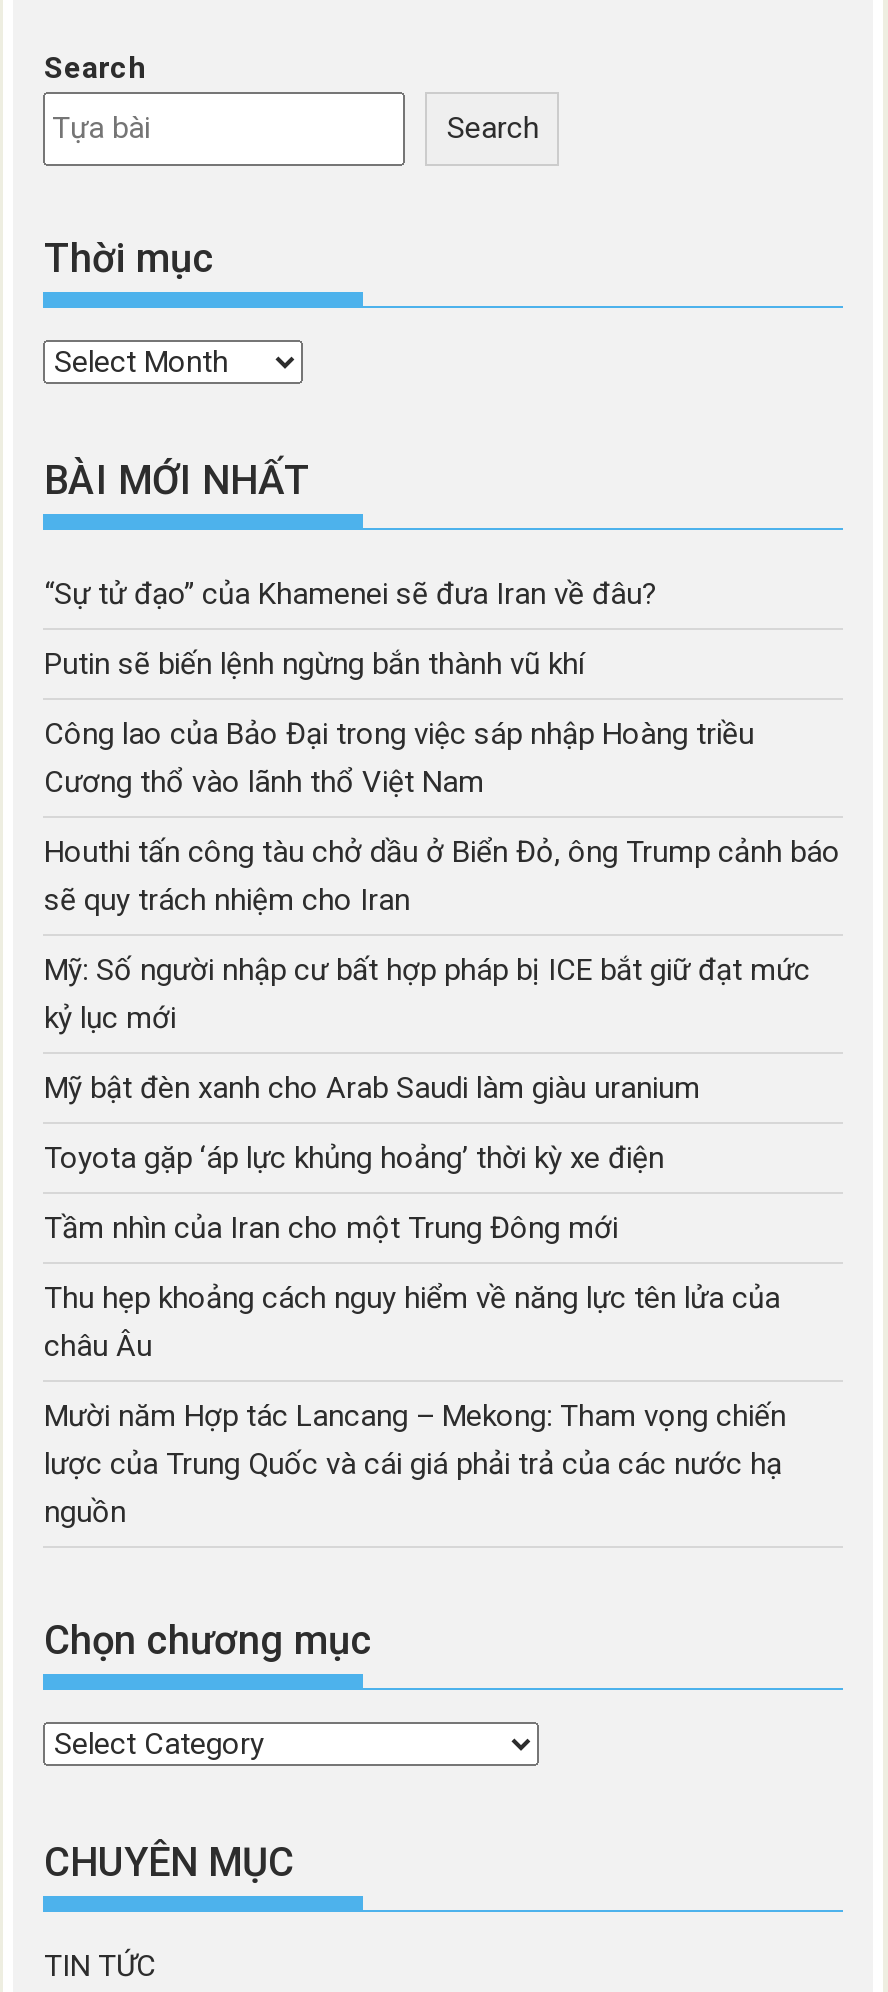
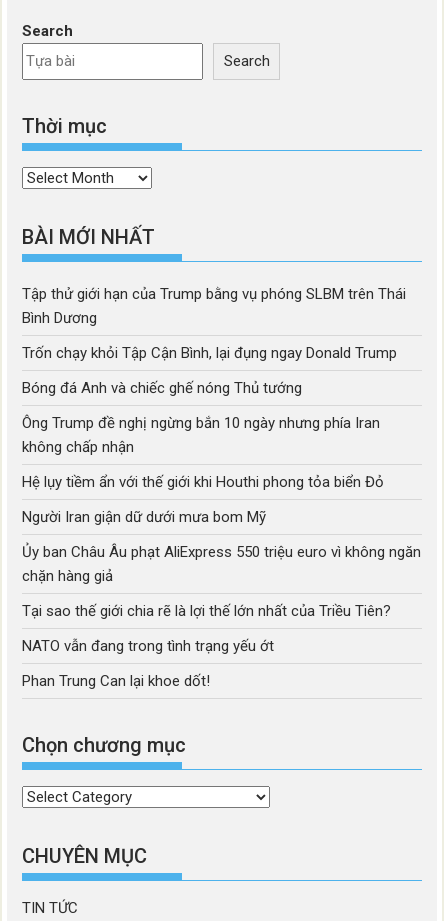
- “Sự tử đạo” của Khamenei sẽ đưa Iran về đâu?
+ Tập thử giới hạn của Trump bằng vụ phóng SLBM trên Thái
+ Bình Dương

- Putin sẽ biến lệnh ngừng bắn thành vũ khí
+ Trốn chạy khỏi Tập Cận Bình, lại đụng ngay Donald Trump

- Công lao của Bảo Đại trong việc sáp nhập Hoàng triều
- Cương thổ vào lãnh thổ Việt Nam
+ Bóng đá Anh và chiếc ghế nóng Thủ tướng

- Houthi tấn công tàu chở dầu ở Biển Đỏ, ông Trump cảnh báo
- sẽ quy trách nhiệm cho Iran
+ Ông Trump đề nghị ngừng bắn 10 ngày nhưng phía Iran
+ không chấp nhận

- Mỹ: Số người nhập cư bất hợp pháp bị ICE bắt giữ đạt mức
- kỷ lục mới
+ Hệ lụy tiềm ẩn với thế giới khi Houthi phong tỏa biển Đỏ

- Mỹ bật đèn xanh cho Arab Saudi làm giàu uranium
+ Người Iran giận dữ dưới mưa bom Mỹ

- Toyota gặp ‘áp lực khủng hoảng’ thời kỳ xe điện
+ Ủy ban Châu Âu phạt AliExpress 550 triệu euro vì không ngăn
+ chặn hàng giả

- Tầm nhìn của Iran cho một Trung Đông mới
+ Tại sao thế giới chia rẽ là lợi thế lớn nhất của Triều Tiên?

- Thu hẹp khoảng cách nguy hiểm về năng lực tên lửa của
- châu Âu
+ NATO vẫn đang trong tình trạng yếu ớt

- Mười năm Hợp tác Lancang – Mekong: Tham vọng chiến
- lược của Trung Quốc và cái giá phải trả của các nước hạ
- nguồn
+ Phan Trung Can lại khoe dốt!
